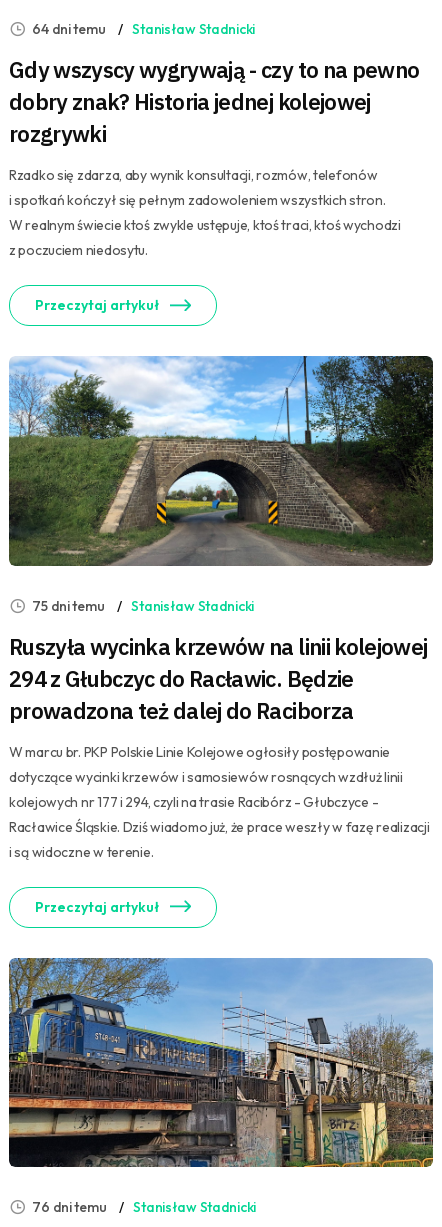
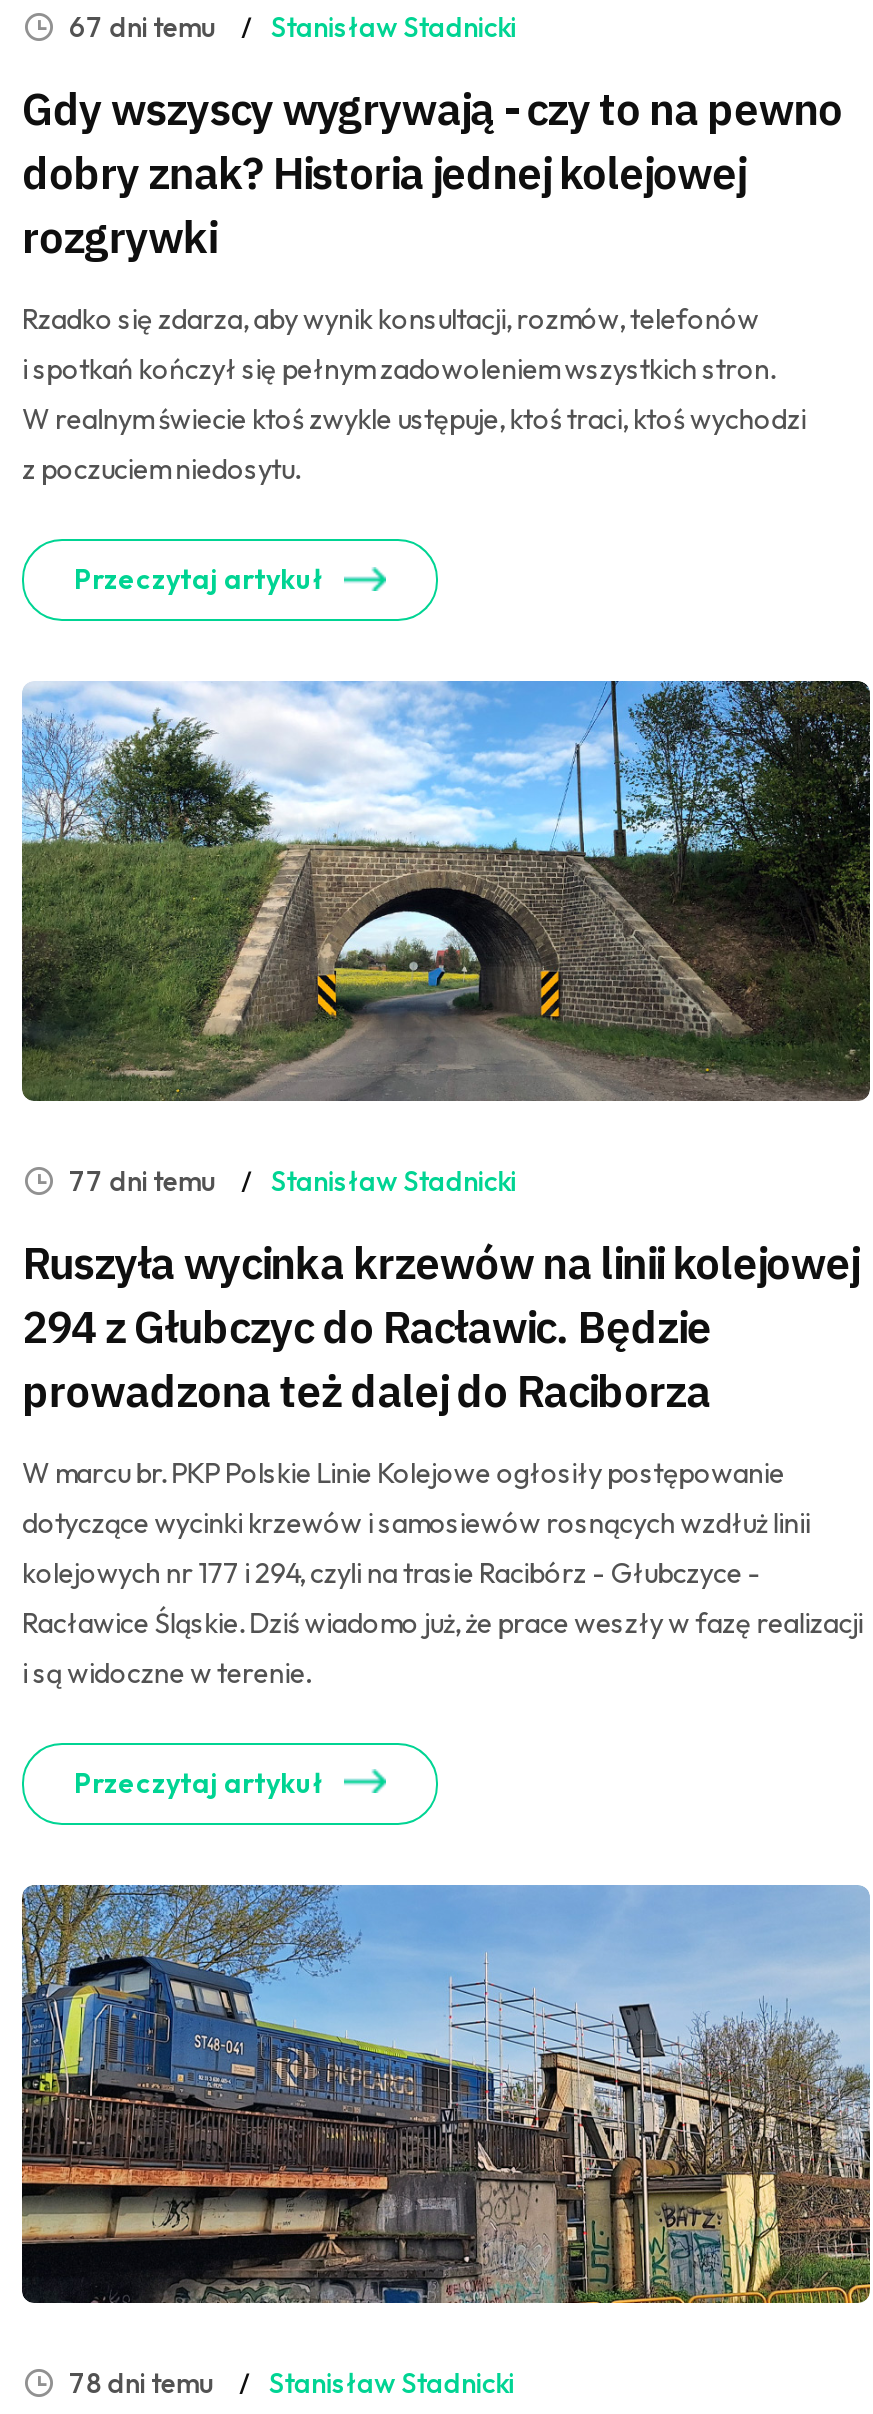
- 64 dni temu Stanisław Stadnicki
+ 67 dni temu Stanisław Stadnicki

- 75 dni temu Stanisław Stadnicki
+ 77 dni temu Stanisław Stadnicki

- 76 dni temu Stanisław Stadnicki
+ 78 dni temu Stanisław Stadnicki
